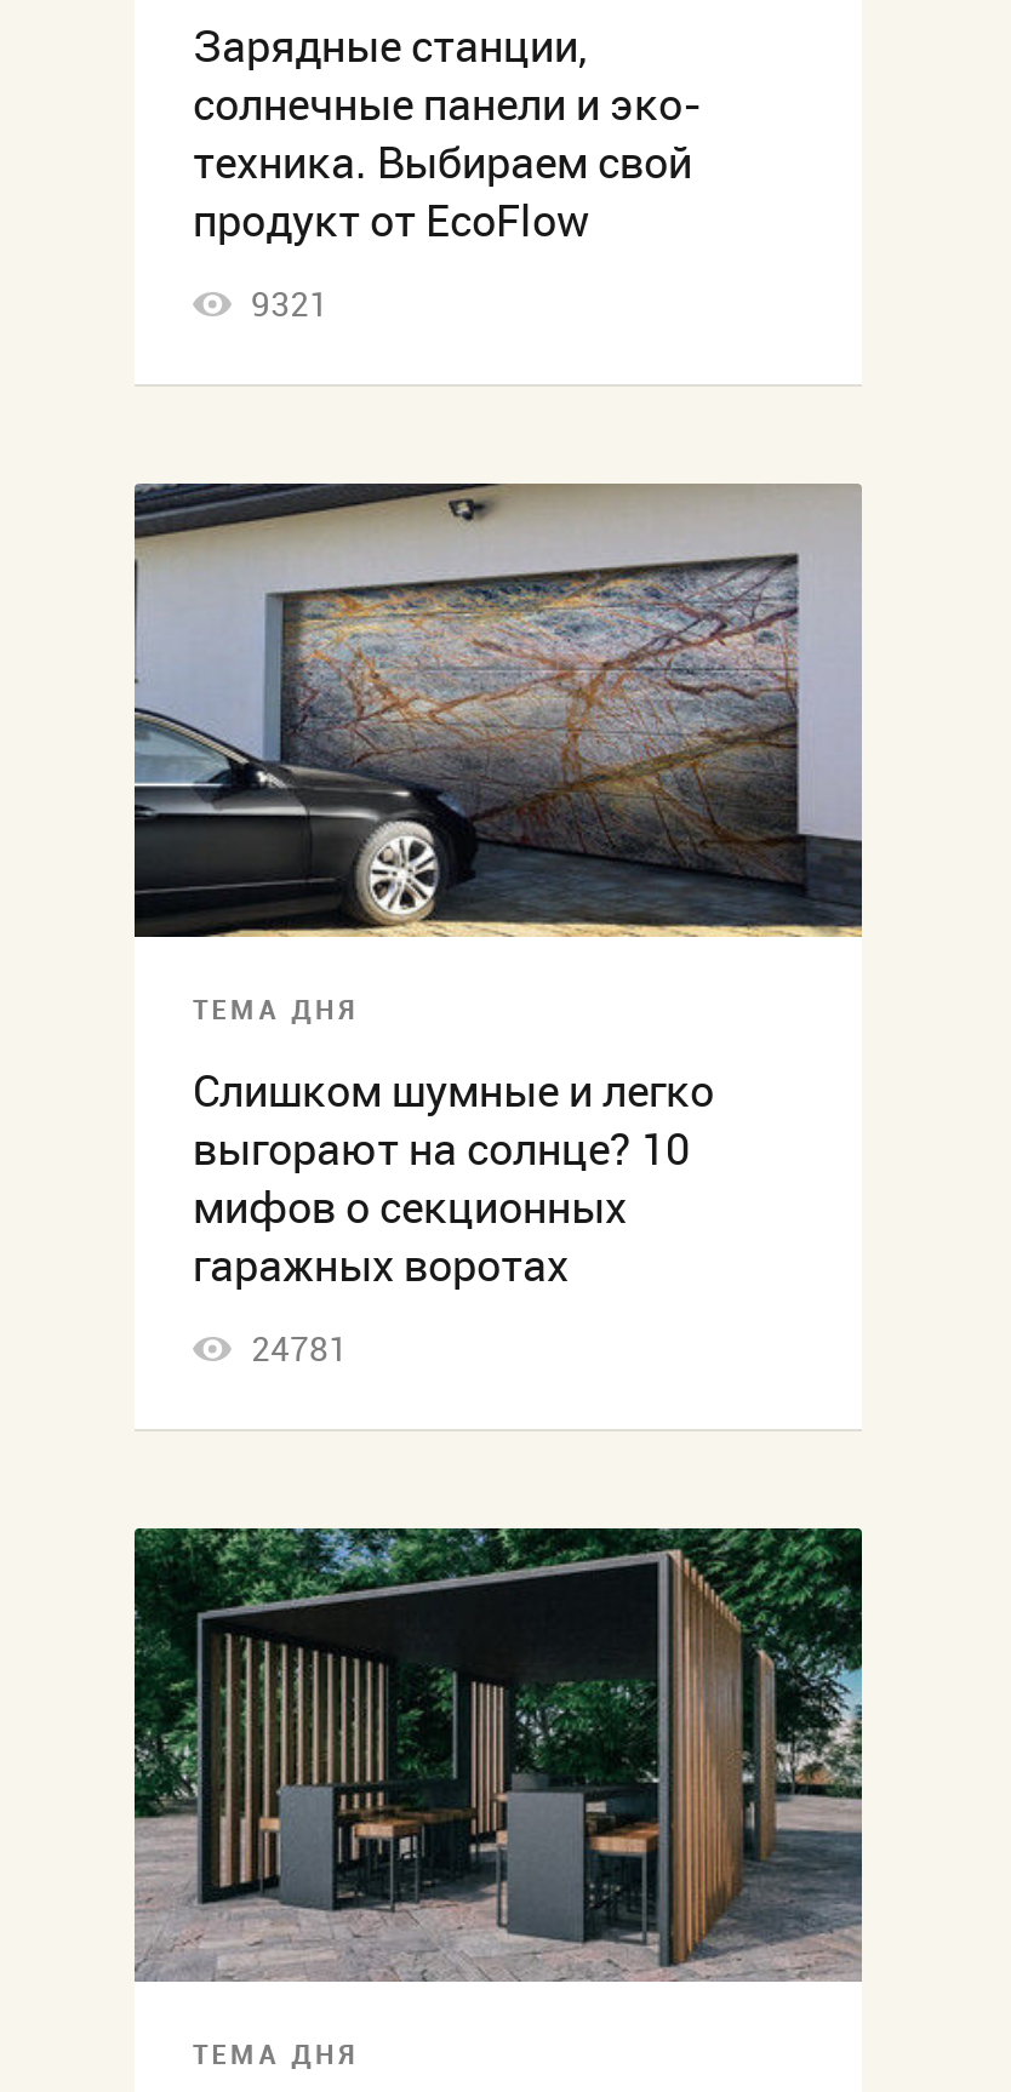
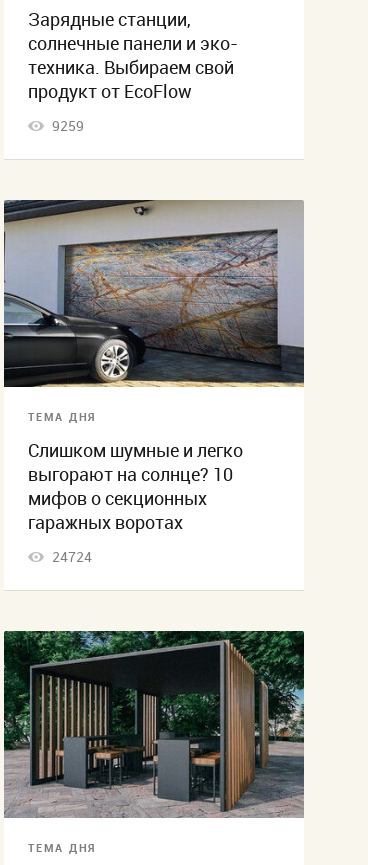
- 9321
+ 9259

- 24781
+ 24724
